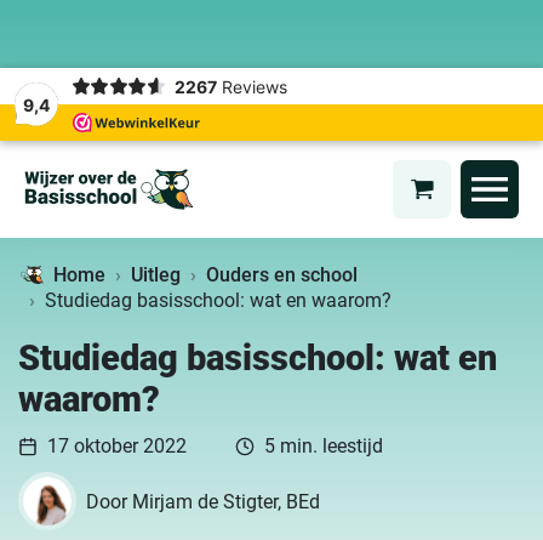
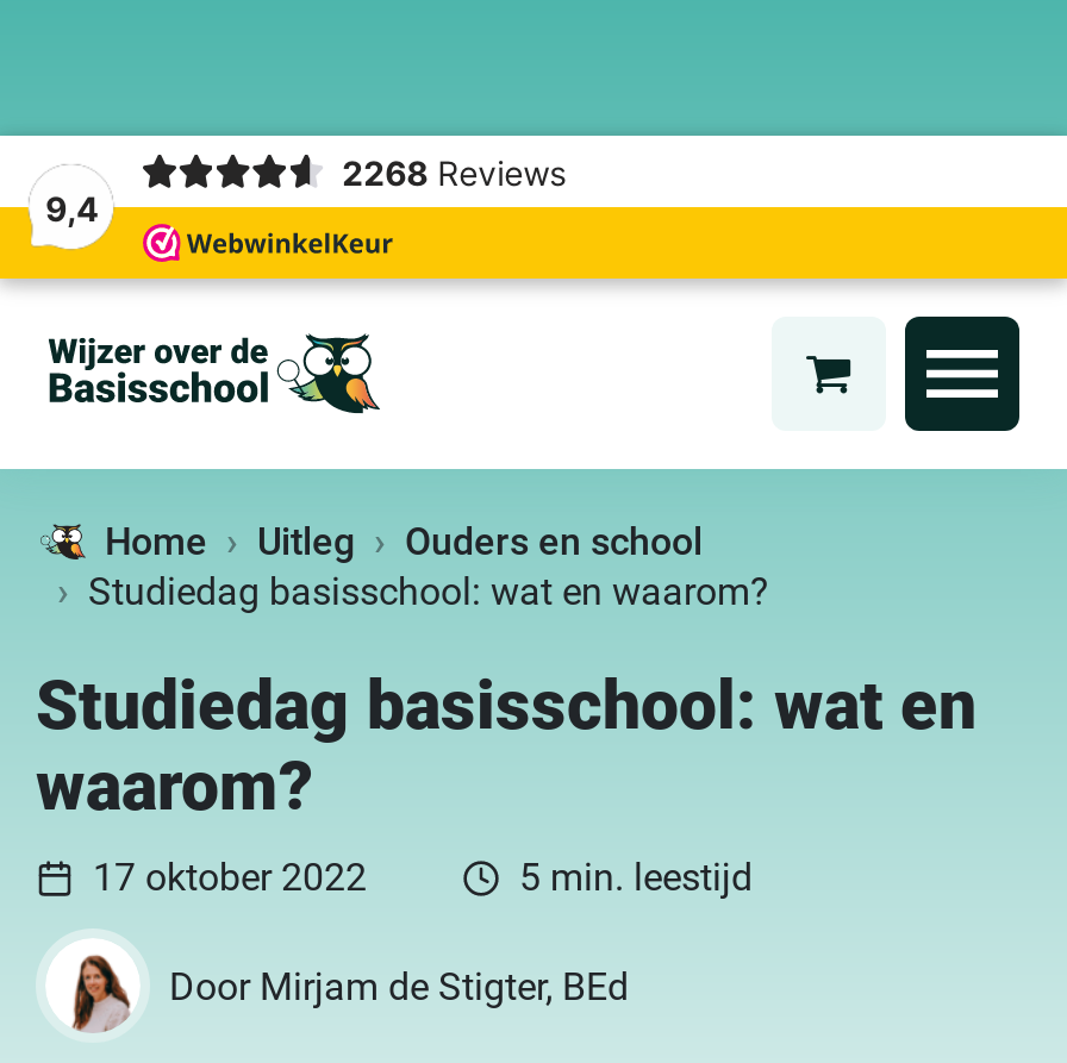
- 2267 Reviews
+ 2268 Reviews
